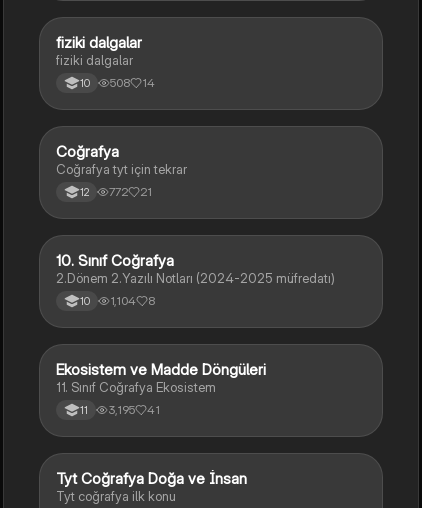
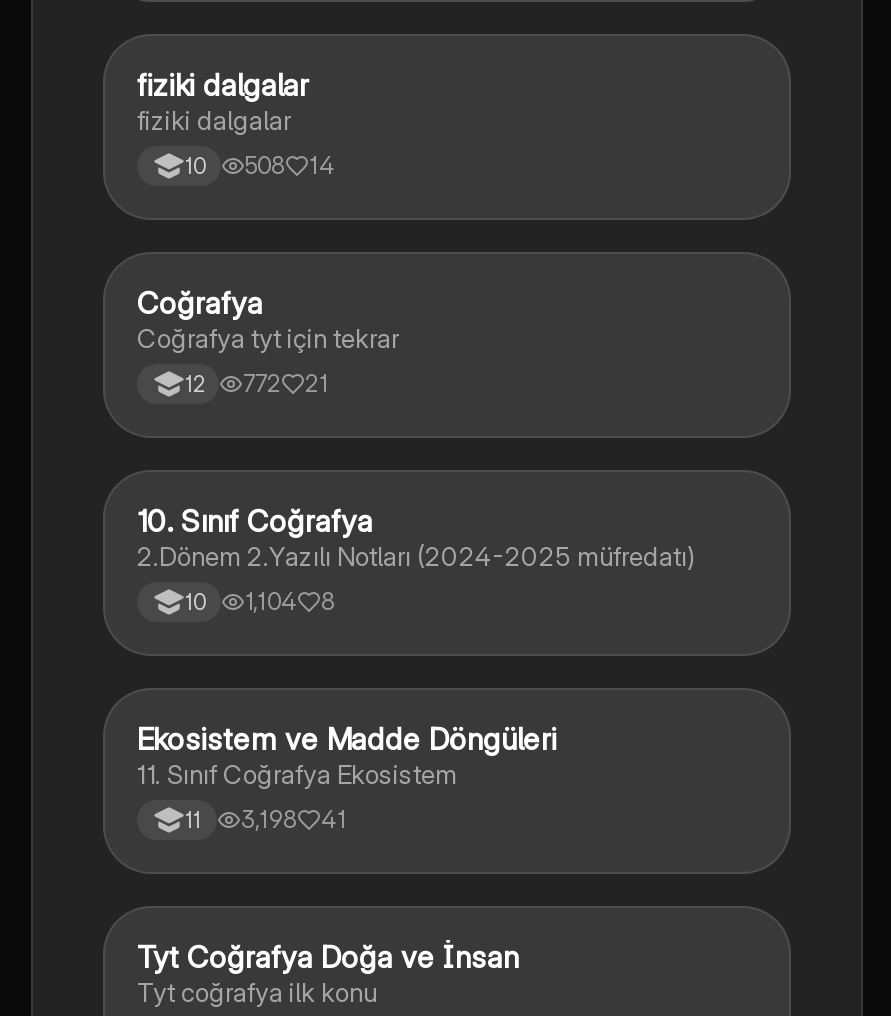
- 11 3,195 41
+ 11 3,198 41
